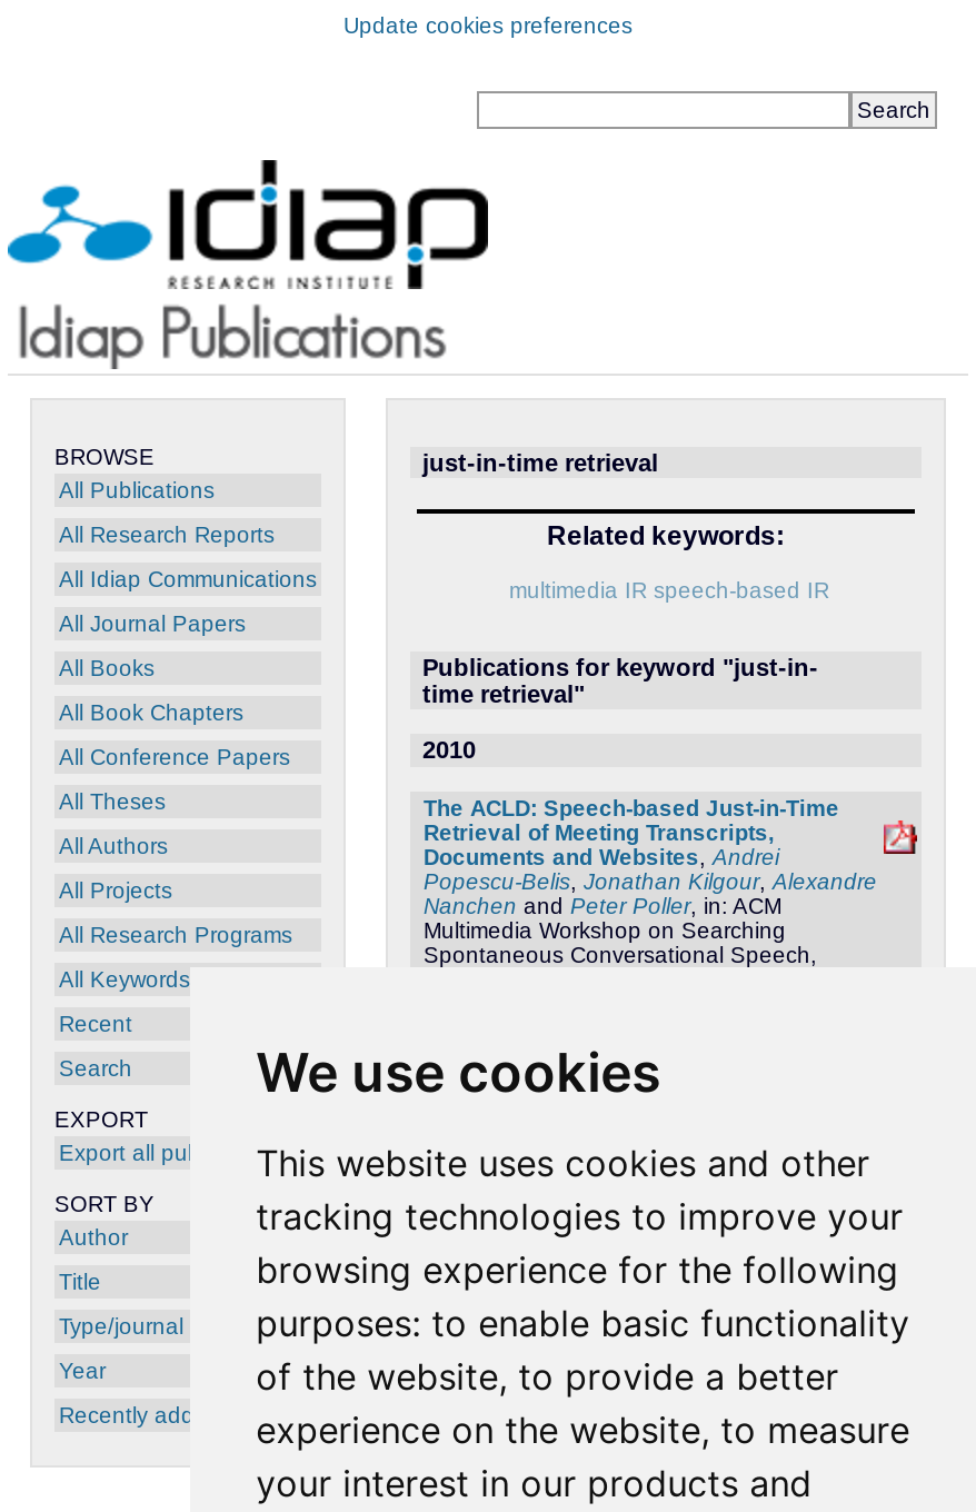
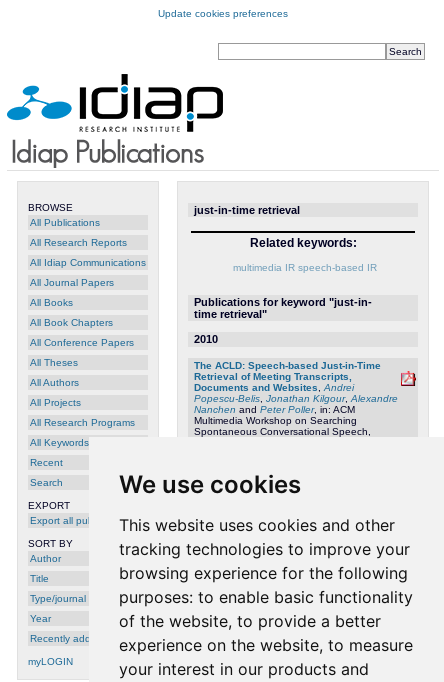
+ myLOGIN
